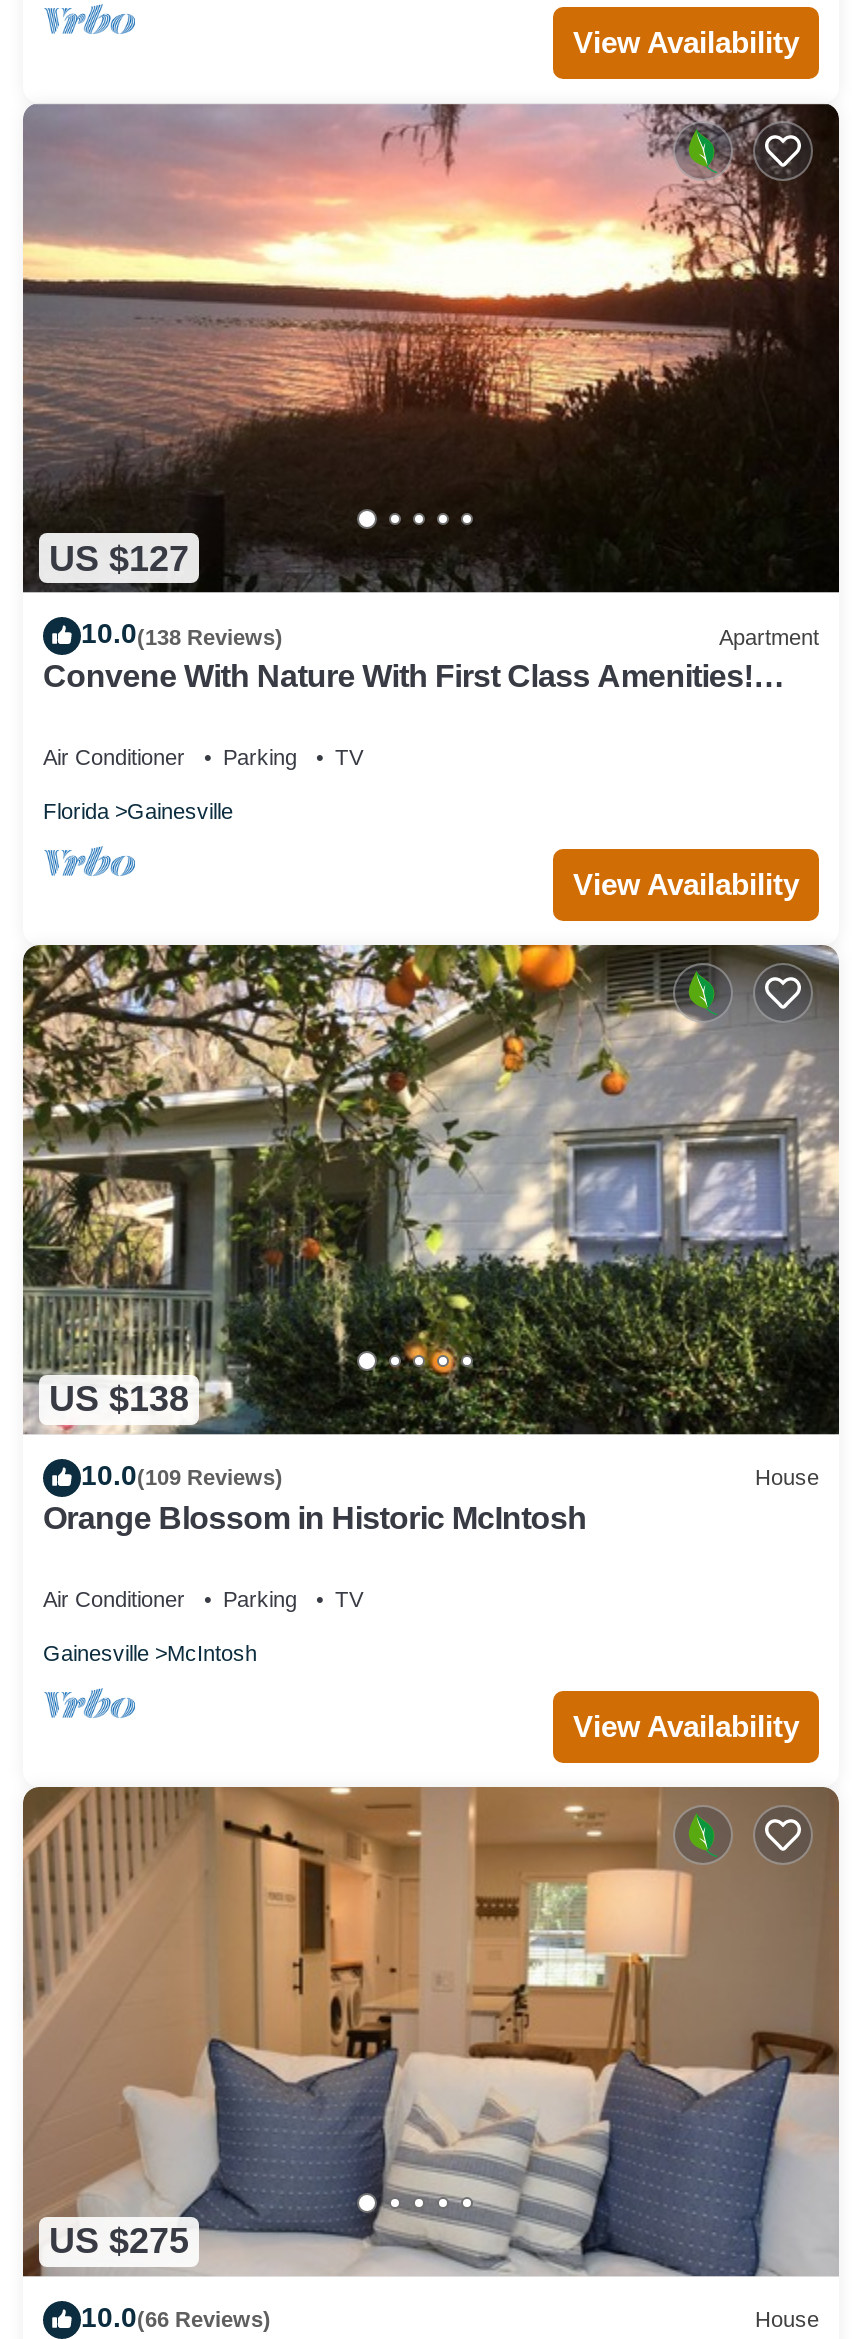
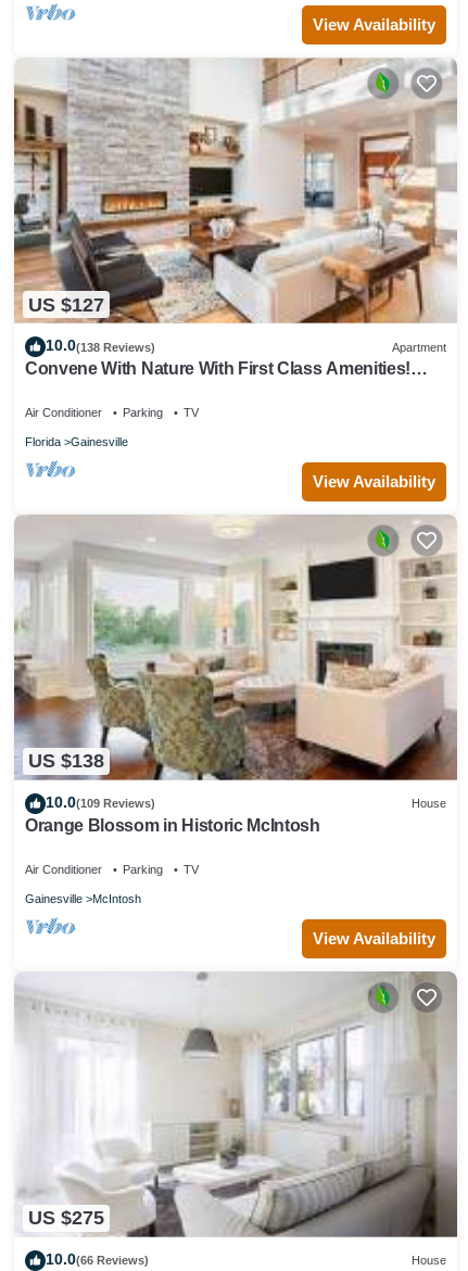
- [image]
+ [image]

- [image]
+ [image]

- [image]
+ [image]
